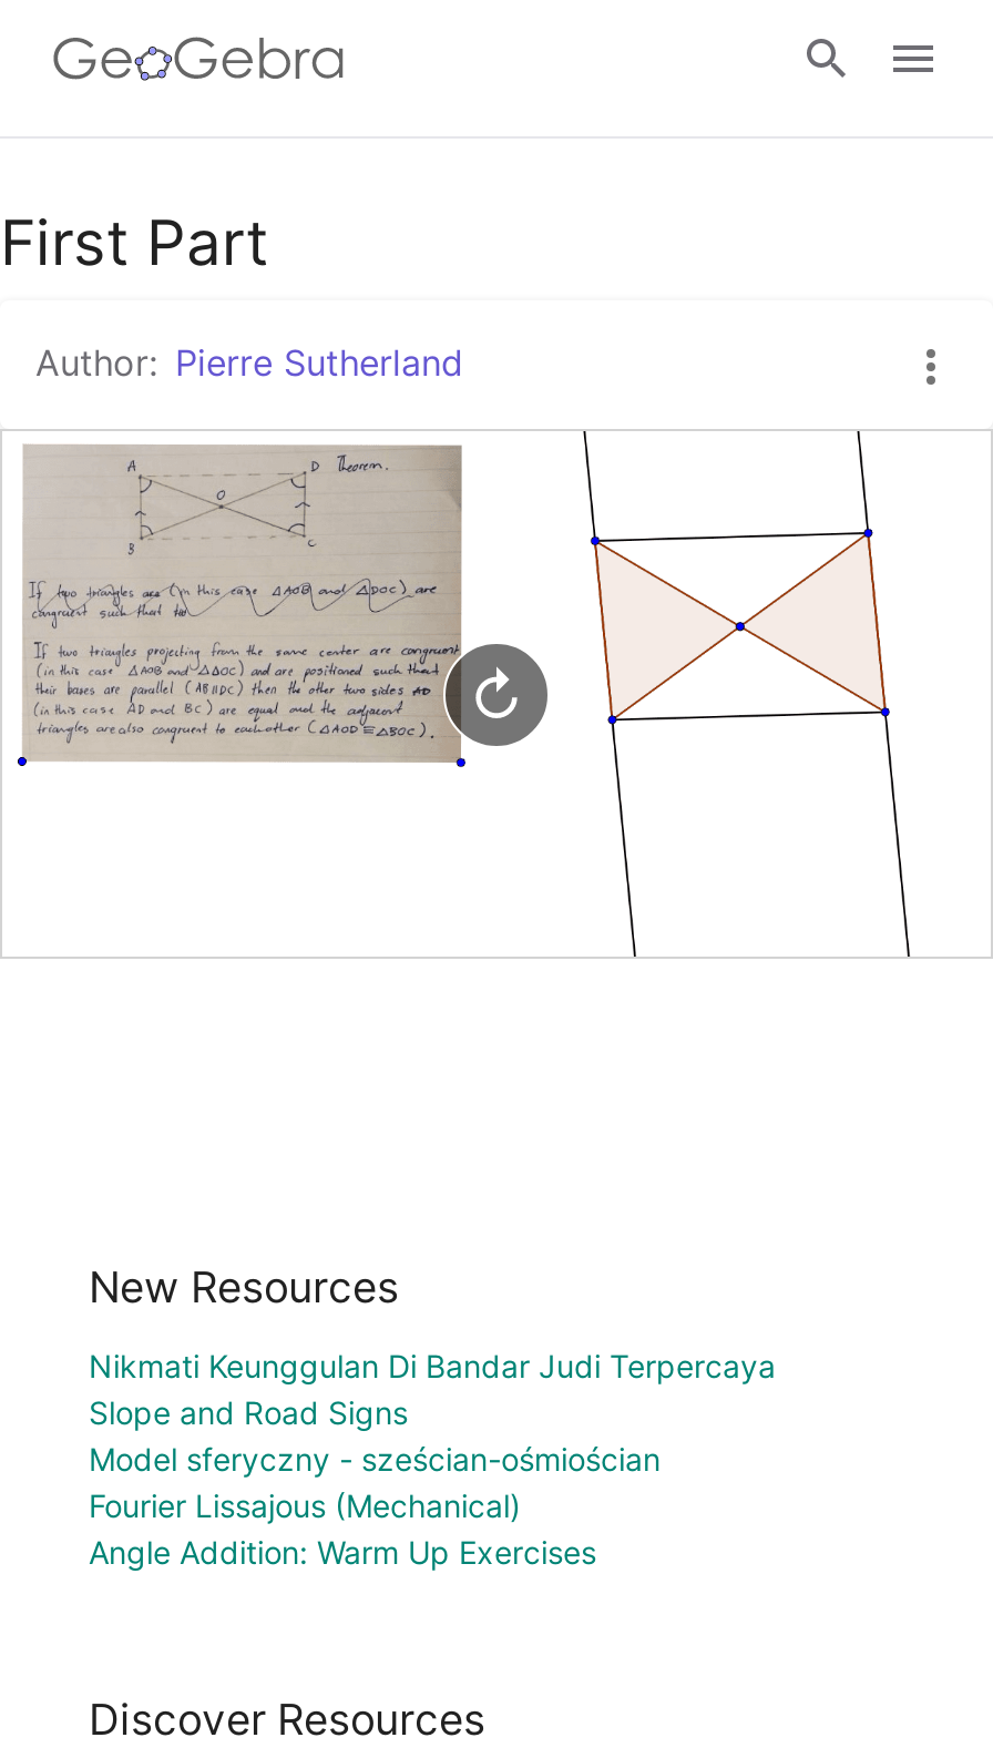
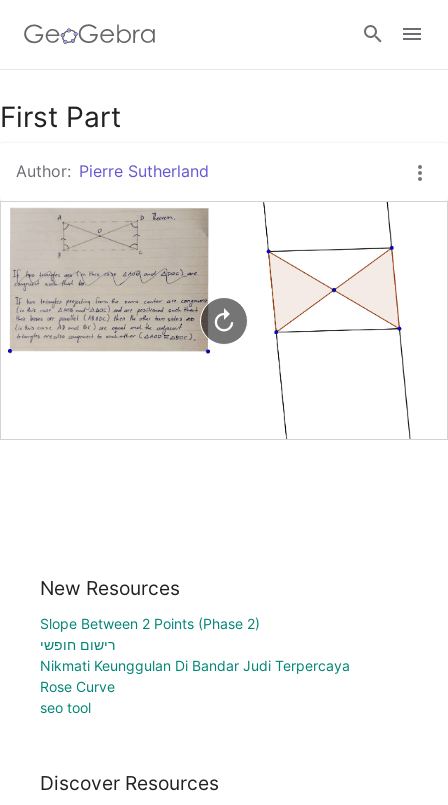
+ Slope Between 2 Points (Phase 2)
+ רישום חופשי

moved down: Nikmati Keunggulan Di Bandar Judi Terpercaya

- Slope and Road Signs
- Model sferyczny - sześcian-ośmiościan
- Fourier Lissajous (Mechanical)
- Angle Addition: Warm Up Exercises
+ Rose Curve
+ seo tool
